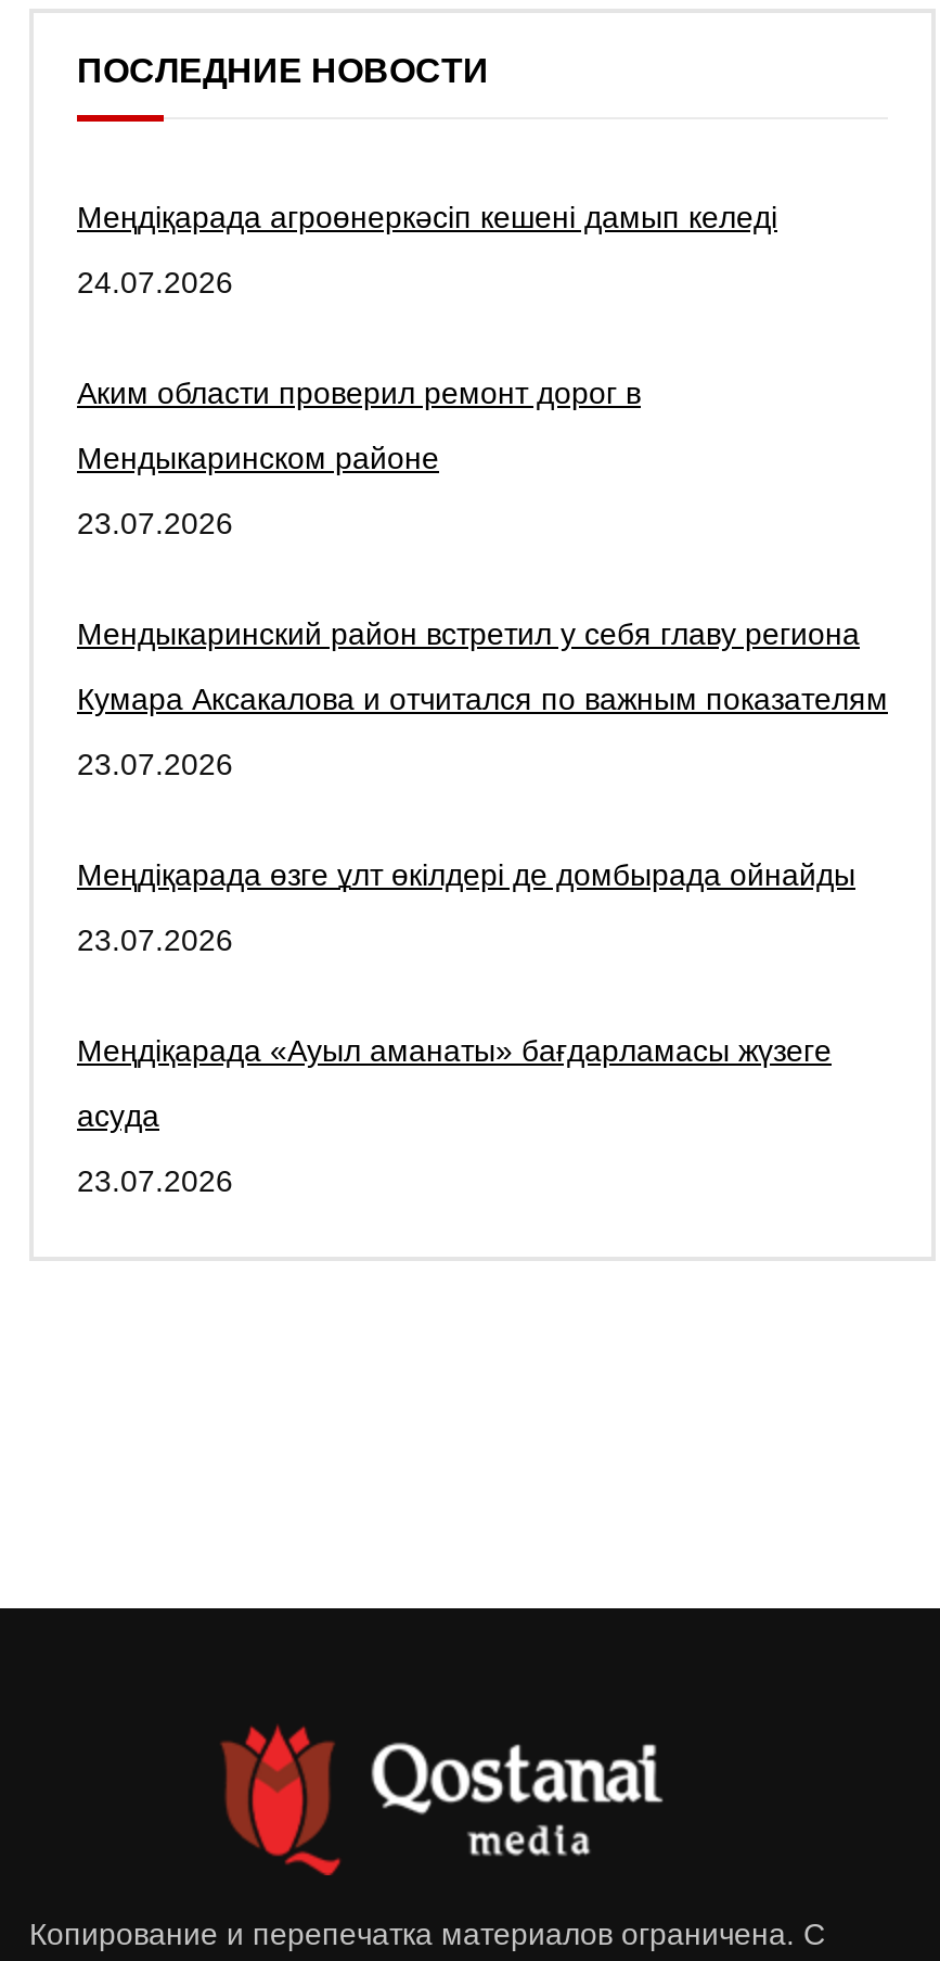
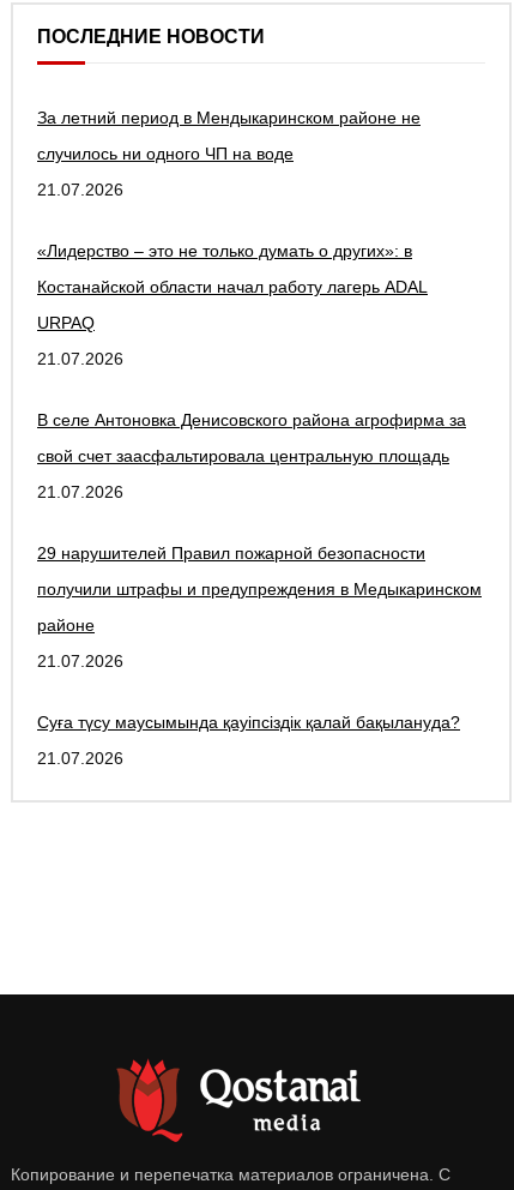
- Меңдіқарада агроөнеркәсіп кешені дамып келеді
- 24.07.2026
- Аким области проверил ремонт дорог в
- Мендыкаринском районе
- 23.07.2026
- Мендыкаринский район встретил у себя главу региона
- Кумара Аксакалова и отчитался по важным показателям
- 23.07.2026
- Меңдіқарада өзге ұлт өкілдері де домбырада ойнайды
- 23.07.2026
- Меңдіқарада «Ауыл аманаты» бағдарламасы жүзеге
- асуда
- 23.07.2026
+ За летний период в Мендыкаринском районе не
+ случилось ни одного ЧП на воде
+ 21.07.2026
+ «Лидерство – это не только думать о других»: в
+ Костанайской области начал работу лагерь ADAL
+ URPAQ
+ 21.07.2026
+ В селе Антоновка Денисовского района агрофирма за
+ свой счет заасфальтировала центральную площадь
+ 21.07.2026
+ 29 нарушителей Правил пожарной безопасности
+ получили штрафы и предупреждения в Медыкаринском
+ районе
+ 21.07.2026
+ Суға түсу маусымында қауіпсіздік қалай бақылануда?
+ 21.07.2026
